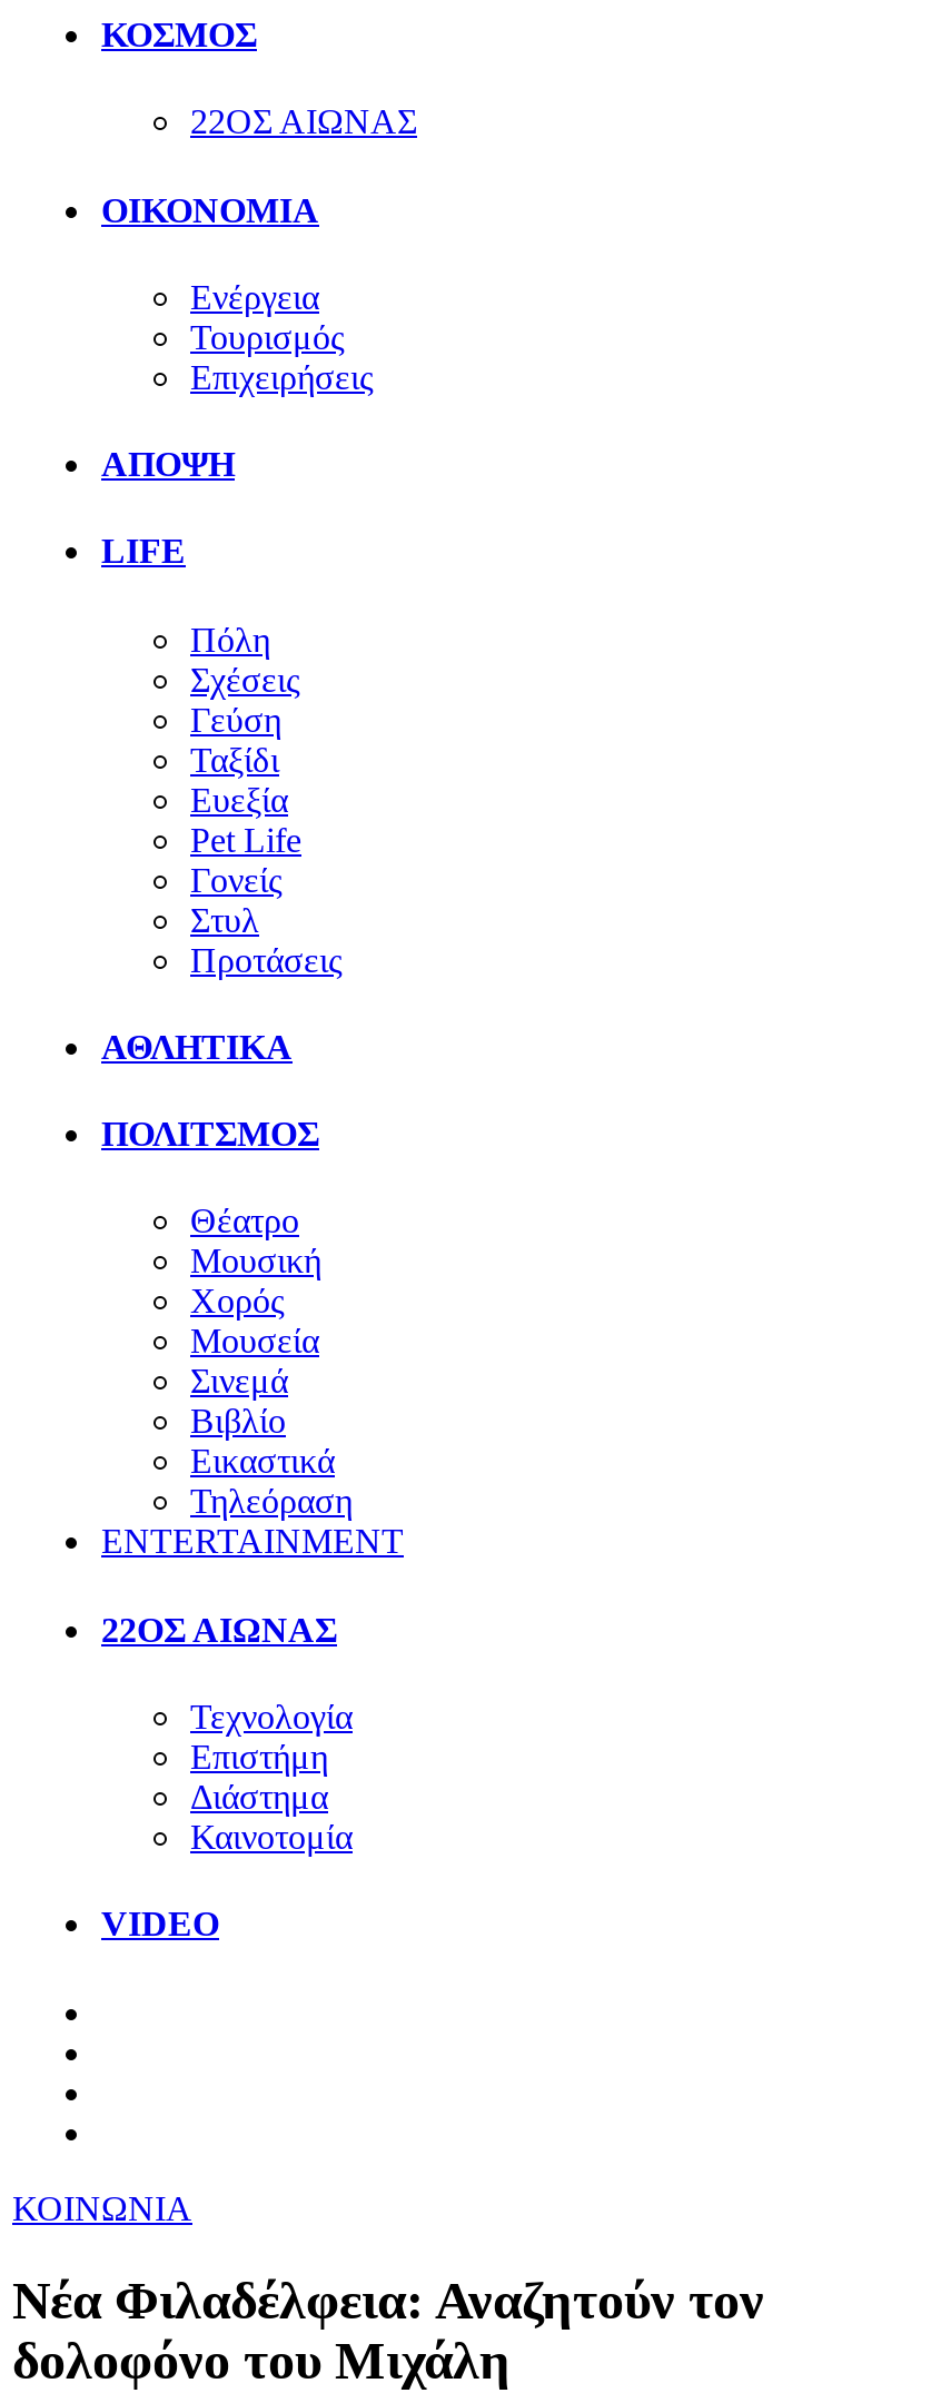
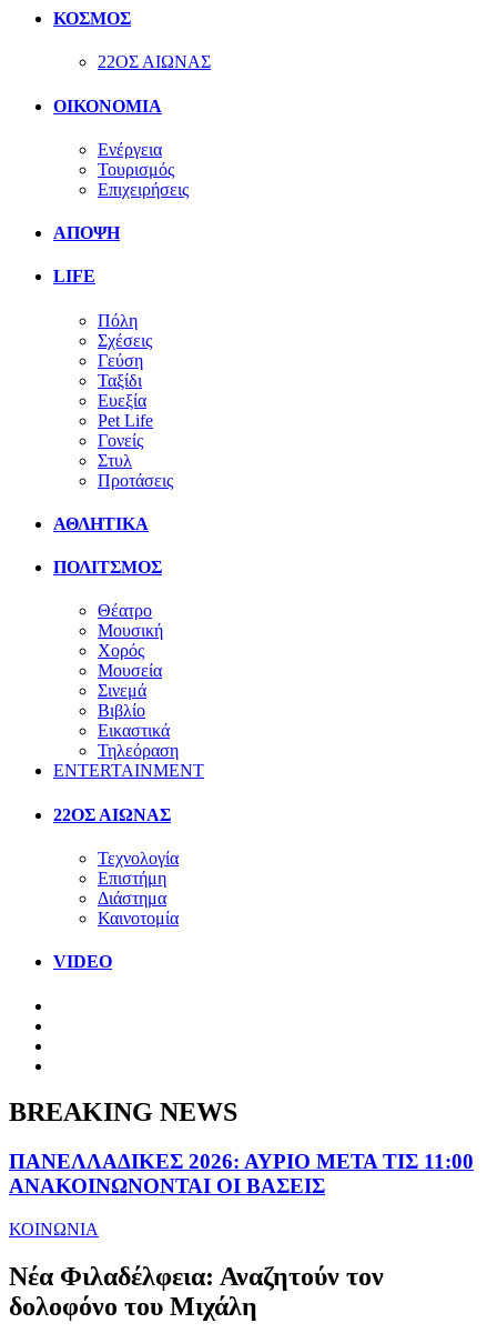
+ BREAKING NEWS
+ ΠΑΝΕΛΛΑΔΙΚΕΣ 2026: ΑΥΡΙΟ ΜΕΤΑ ΤΙΣ 11:00
+ ΑΝΑΚΟΙΝΩΝΟΝΤΑΙ ΟΙ ΒΑΣΕΙΣ
